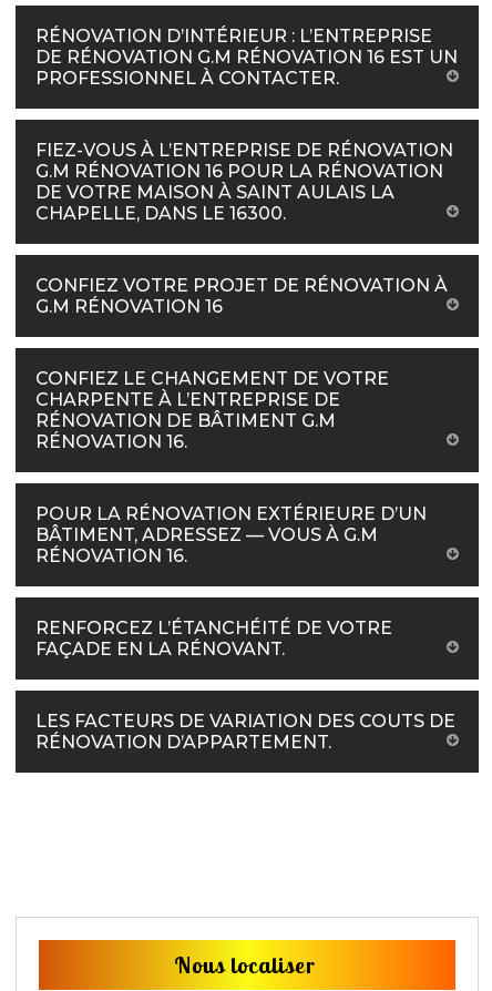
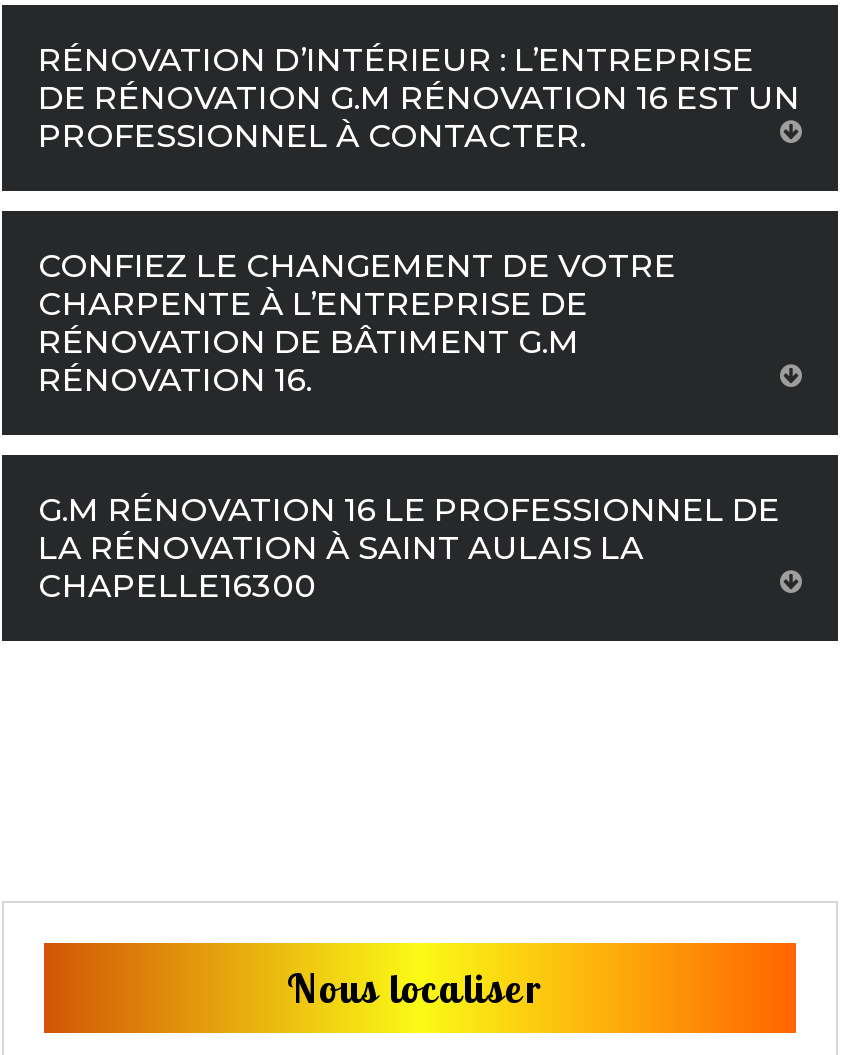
- FIEZ-VOUS À L’ENTREPRISE DE RÉNOVATION
- G.M RÉNOVATION 16 POUR LA RÉNOVATION
- DE VOTRE MAISON À SAINT AULAIS LA
- CHAPELLE, DANS LE 16300.
- CONFIEZ VOTRE PROJET DE RÉNOVATION À
- G.M RÉNOVATION 16

- POUR LA RÉNOVATION EXTÉRIEURE D’UN
- BÂTIMENT, ADRESSEZ — VOUS À G.M
- RÉNOVATION 16.
- RENFORCEZ L’ÉTANCHÉITÉ DE VOTRE
- FAÇADE EN LA RÉNOVANT.
- LES FACTEURS DE VARIATION DES COUTS DE
- RÉNOVATION D’APPARTEMENT.
+ G.M RÉNOVATION 16 LE PROFESSIONNEL DE
+ LA RÉNOVATION À SAINT AULAIS LA
+ CHAPELLE16300
